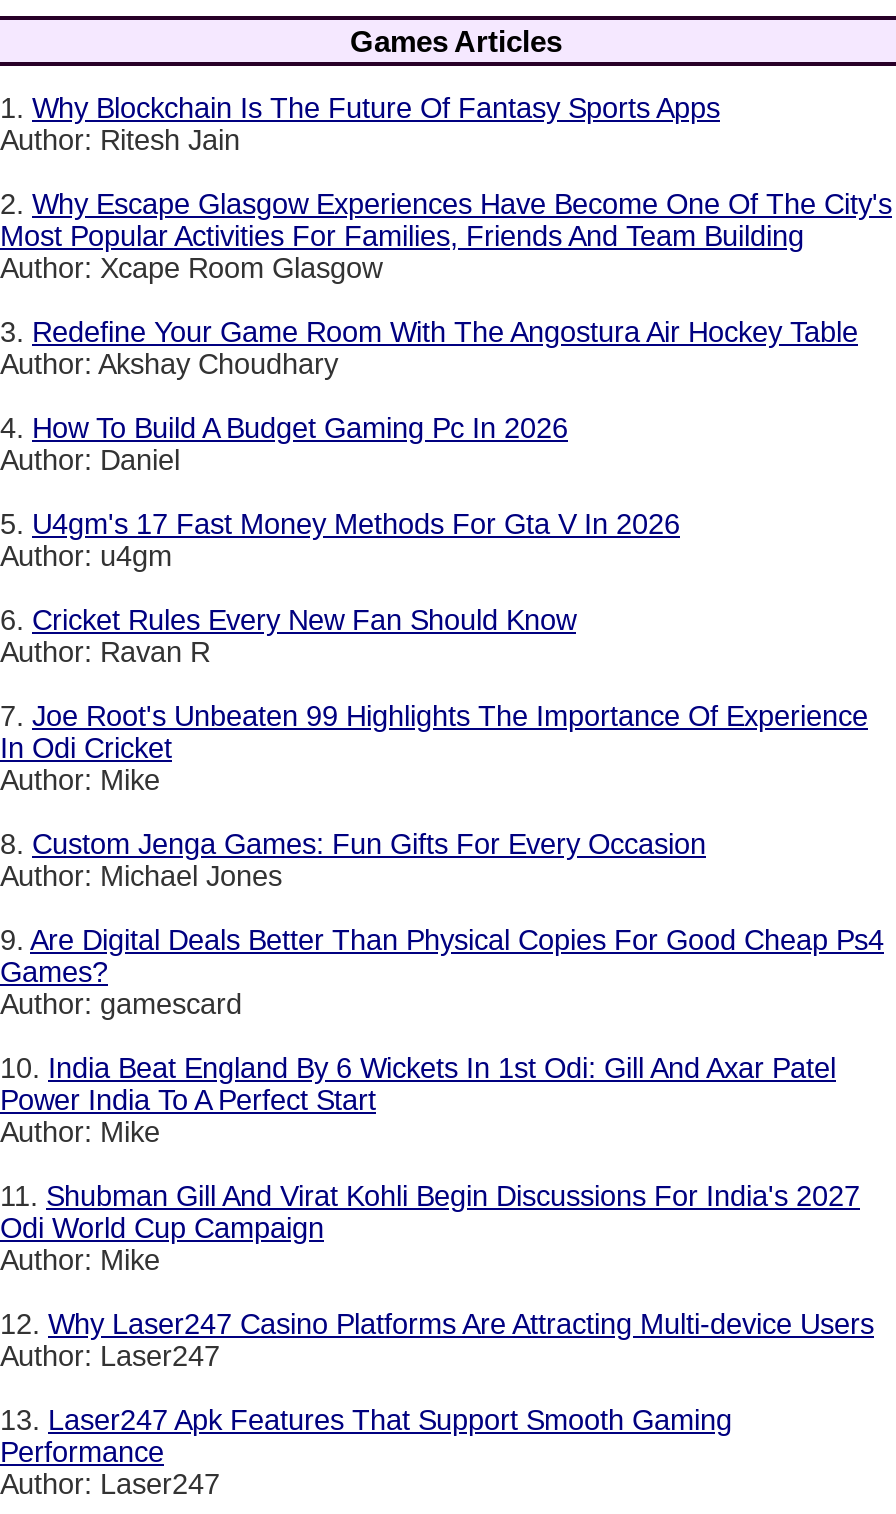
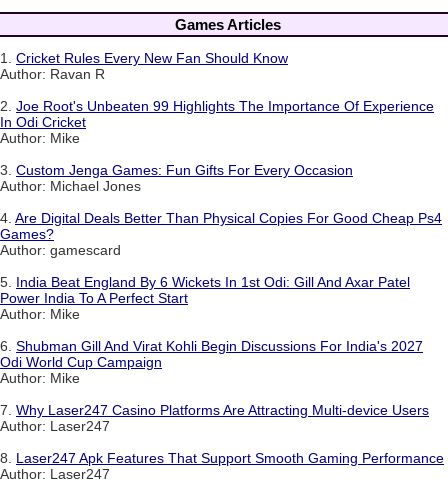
- 1. Why Blockchain Is The Future Of Fantasy Sports Apps
- Author: Ritesh Jain
- 2. Why Escape Glasgow Experiences Have Become One Of The City's
- Most Popular Activities For Families, Friends And Team Building
- Author: Xcape Room Glasgow
- 3. Redefine Your Game Room With The Angostura Air Hockey Table
- Author: Akshay Choudhary
- 4. How To Build A Budget Gaming Pc In 2026
- Author: Daniel
- 5. U4gm's 17 Fast Money Methods For Gta V In 2026
- Author: u4gm
- 6. Cricket Rules Every New Fan Should Know
+ 1. Cricket Rules Every New Fan Should Know

- 7. Joe Root's Unbeaten 99 Highlights The Importance Of Experience
+ 2. Joe Root's Unbeaten 99 Highlights The Importance Of Experience

- 8. Custom Jenga Games: Fun Gifts For Every Occasion
+ 3. Custom Jenga Games: Fun Gifts For Every Occasion

- 9. Are Digital Deals Better Than Physical Copies For Good Cheap Ps4
+ 4. Are Digital Deals Better Than Physical Copies For Good Cheap Ps4

- 10. India Beat England By 6 Wickets In 1st Odi: Gill And Axar Patel
+ 5. India Beat England By 6 Wickets In 1st Odi: Gill And Axar Patel

- 11. Shubman Gill And Virat Kohli Begin Discussions For India's 2027
+ 6. Shubman Gill And Virat Kohli Begin Discussions For India's 2027

- 12. Why Laser247 Casino Platforms Are Attracting Multi-device Users
+ 7. Why Laser247 Casino Platforms Are Attracting Multi-device Users

- 13. Laser247 Apk Features That Support Smooth Gaming
- Performance
+ 8. Laser247 Apk Features That Support Smooth Gaming Performance
